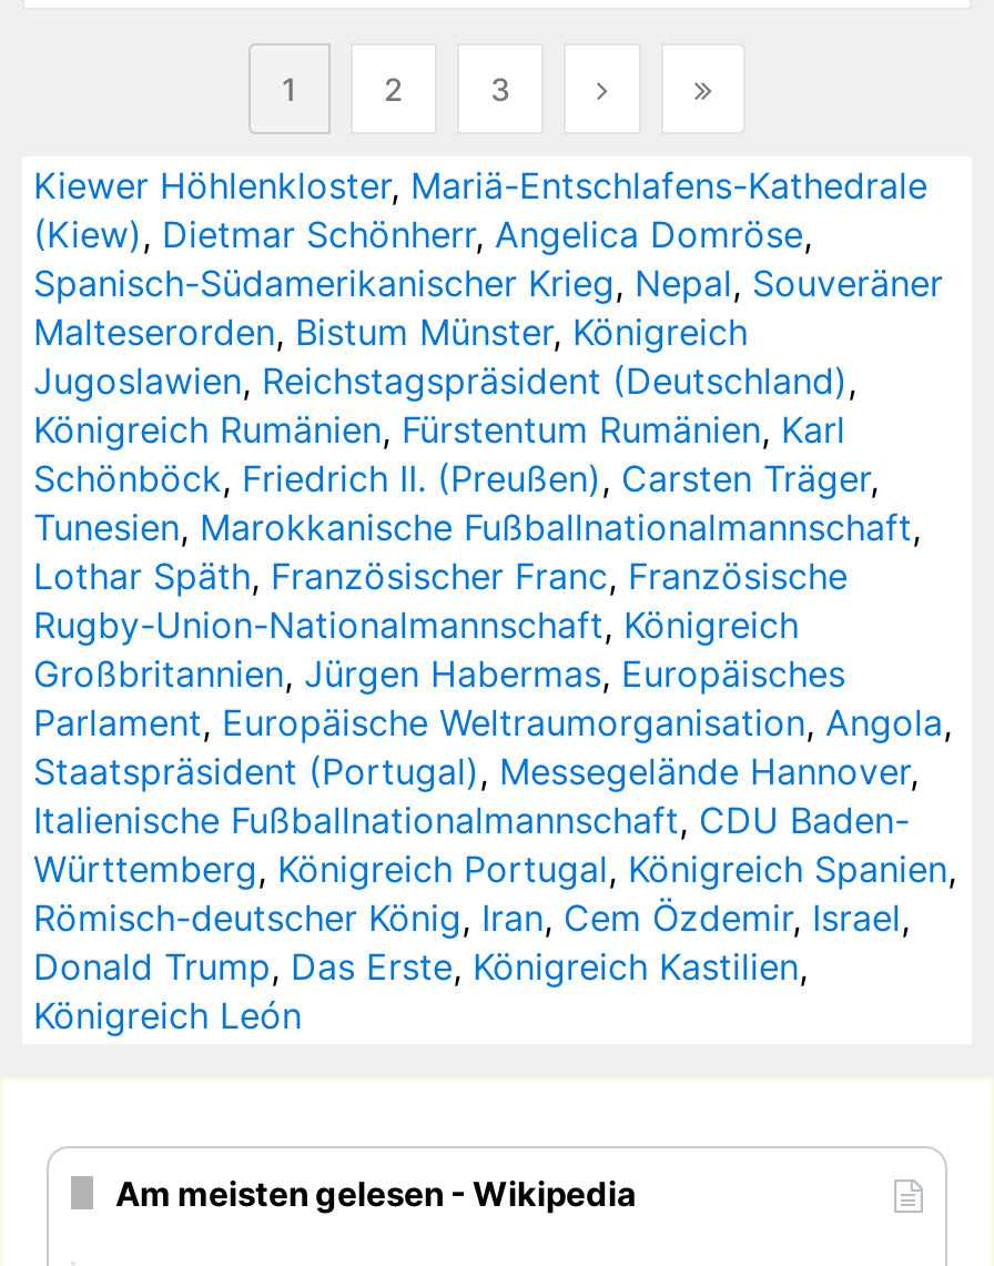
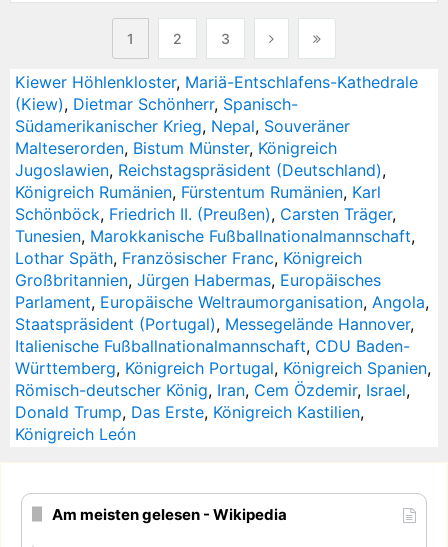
- (Kiew), Dietmar Schönherr, Angelica Domröse,
- Spanisch-Südamerikanischer Krieg, Nepal, Souveräner
+ (Kiew), Dietmar Schönherr, Spanisch-
+ Südamerikanischer Krieg, Nepal, Souveräner

- Lothar Späth, Französischer Franc, Französische
- Rugby-Union-Nationalmannschaft, Königreich
+ Lothar Späth, Französischer Franc, Königreich
